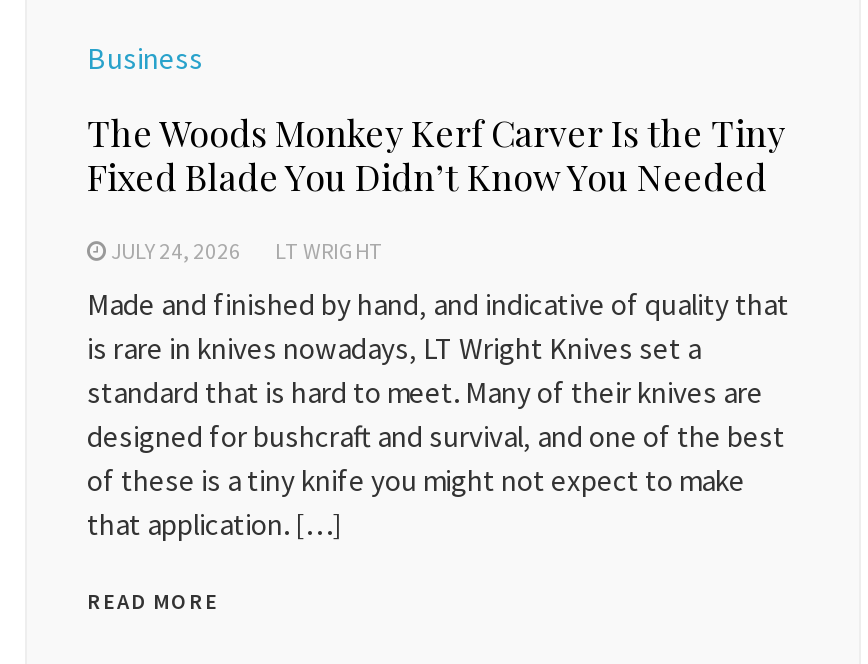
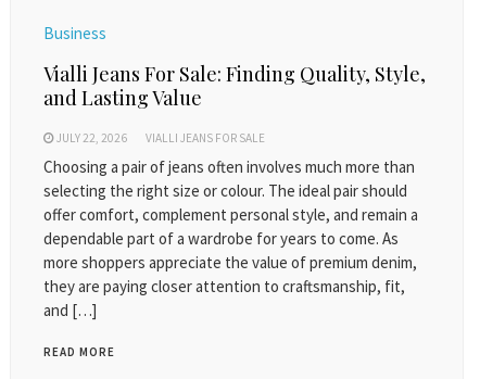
- The Woods Monkey Kerf Carver Is the Tiny
- Fixed Blade You Didn’t Know You Needed
+ Vialli Jeans For Sale: Finding Quality, Style,
+ and Lasting Value

- JULY 24, 2026
- LT WRIGHT
+ JULY 22, 2026
+ VIALLI JEANS FOR SALE

- Made and finished by hand, and indicative of quality that
- is rare in knives nowadays, LT Wright Knives set a
- standard that is hard to meet. Many of their knives are
- designed for bushcraft and survival, and one of the best
- of these is a tiny knife you might not expect to make
- that application. […]
+ Choosing a pair of jeans often involves much more than
+ selecting the right size or colour. The ideal pair should
+ offer comfort, complement personal style, and remain a
+ dependable part of a wardrobe for years to come. As
+ more shoppers appreciate the value of premium denim,
+ they are paying closer attention to craftsmanship, fit,
+ and […]
